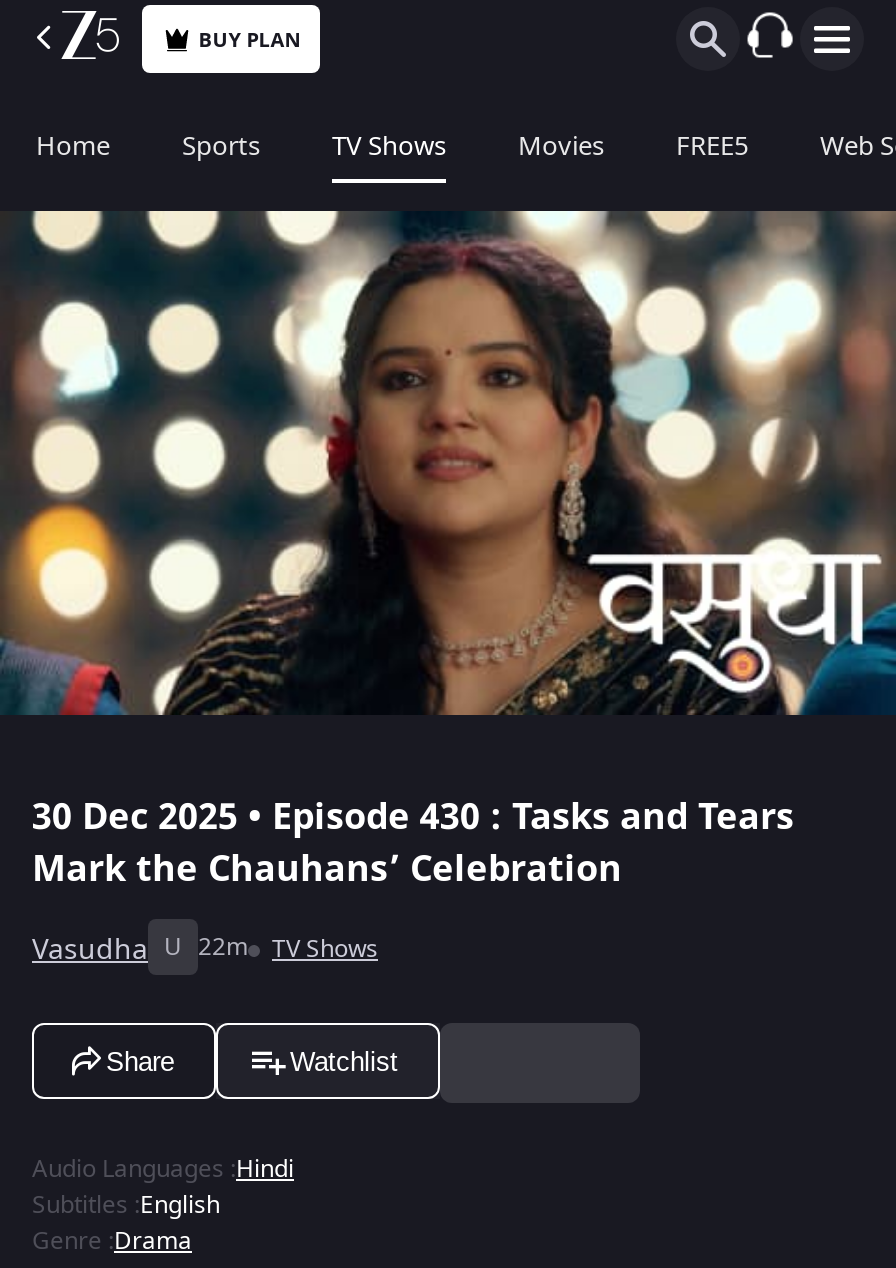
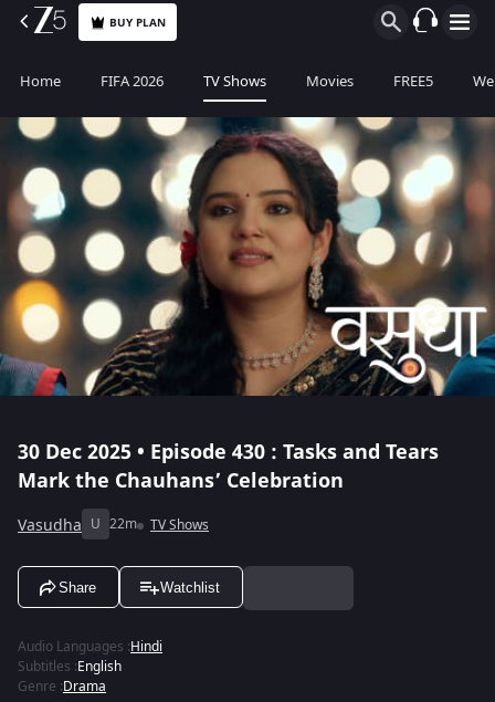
- Sports
+ FIFA 2026
